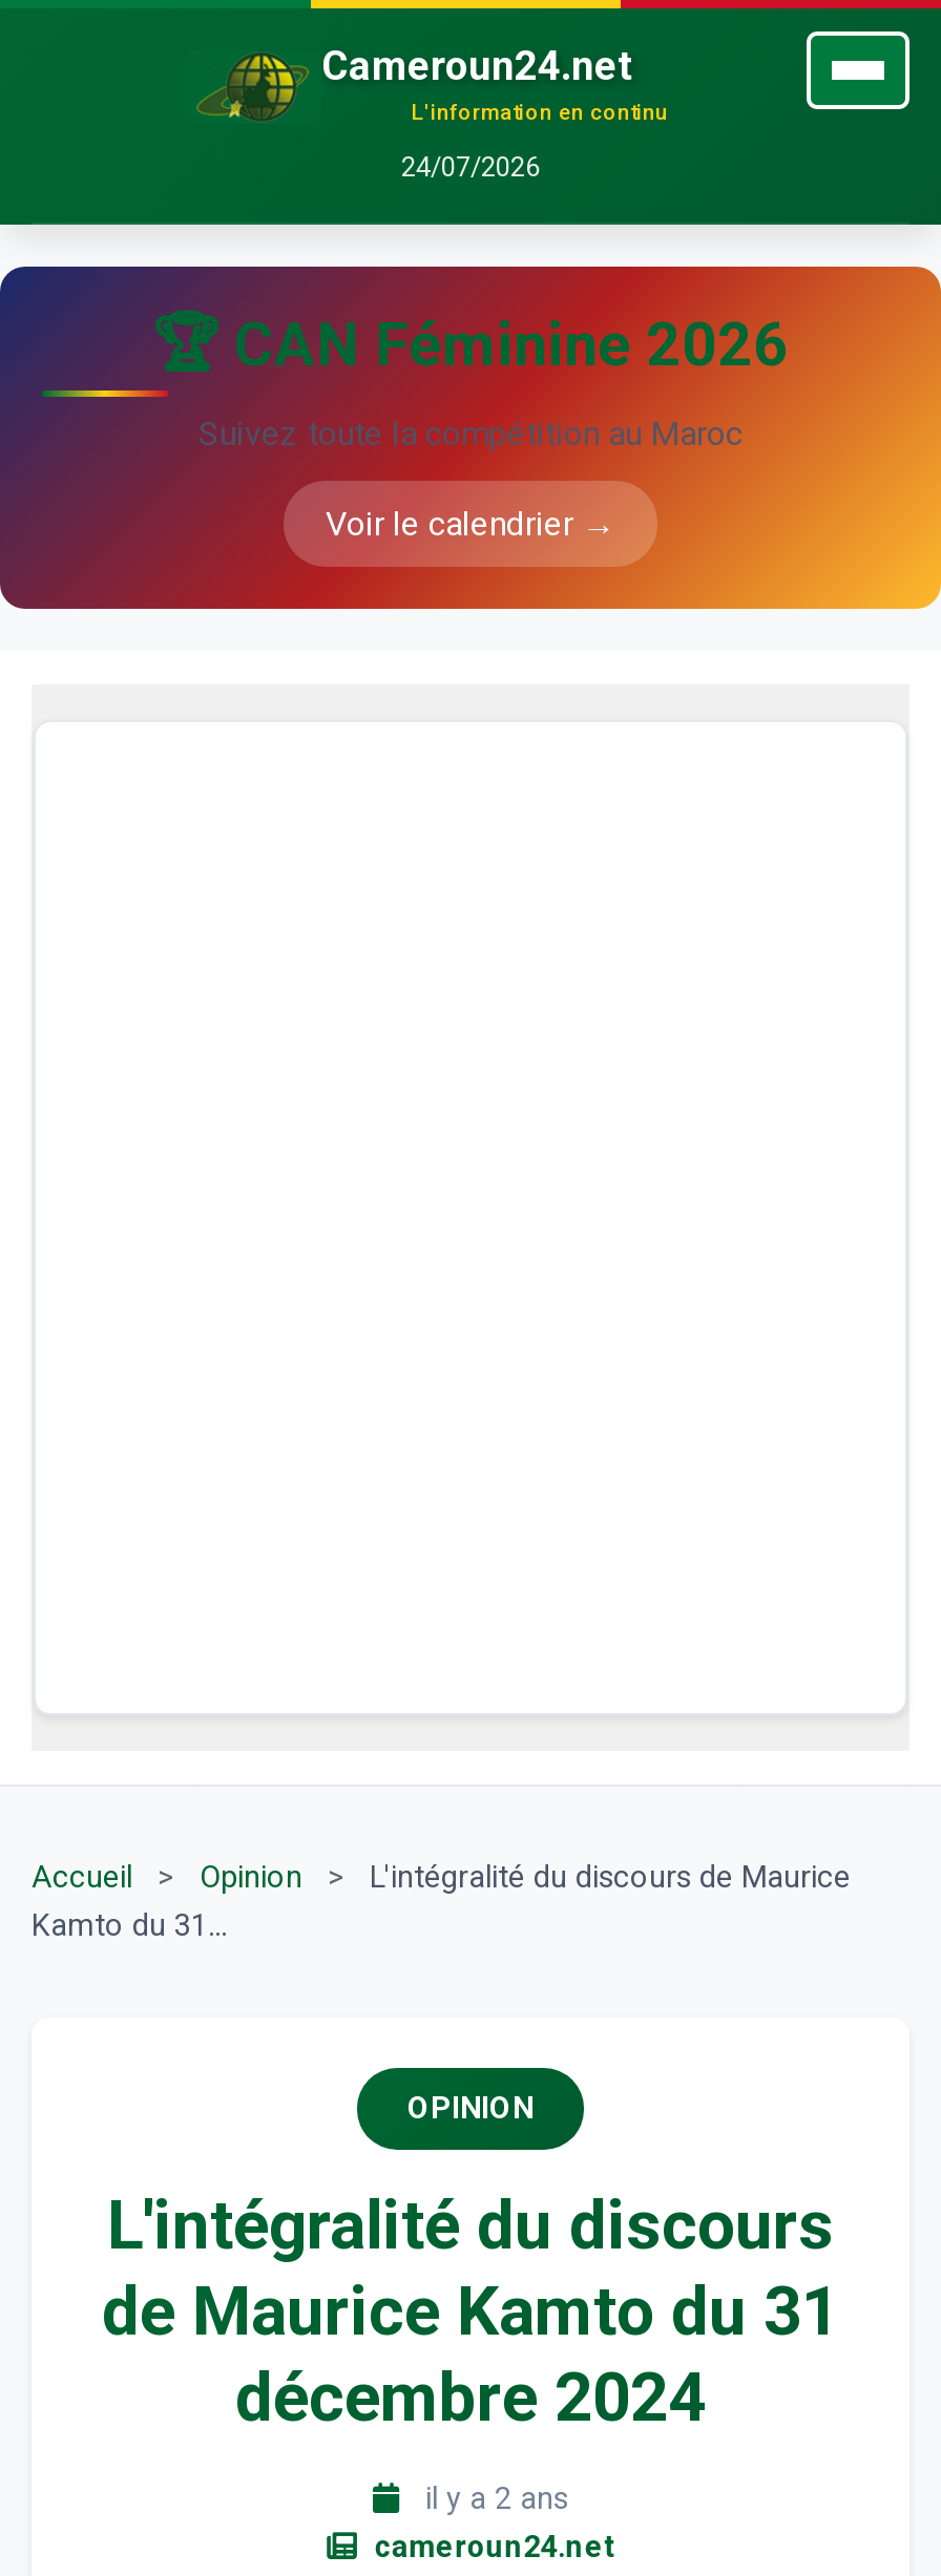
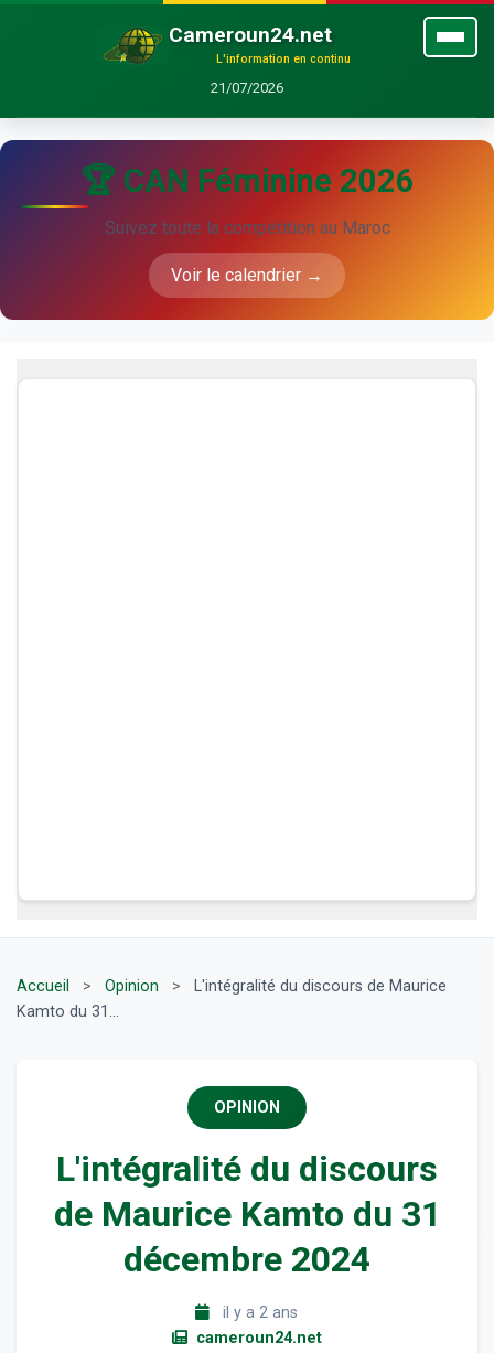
- 24/07/2026
+ 21/07/2026
